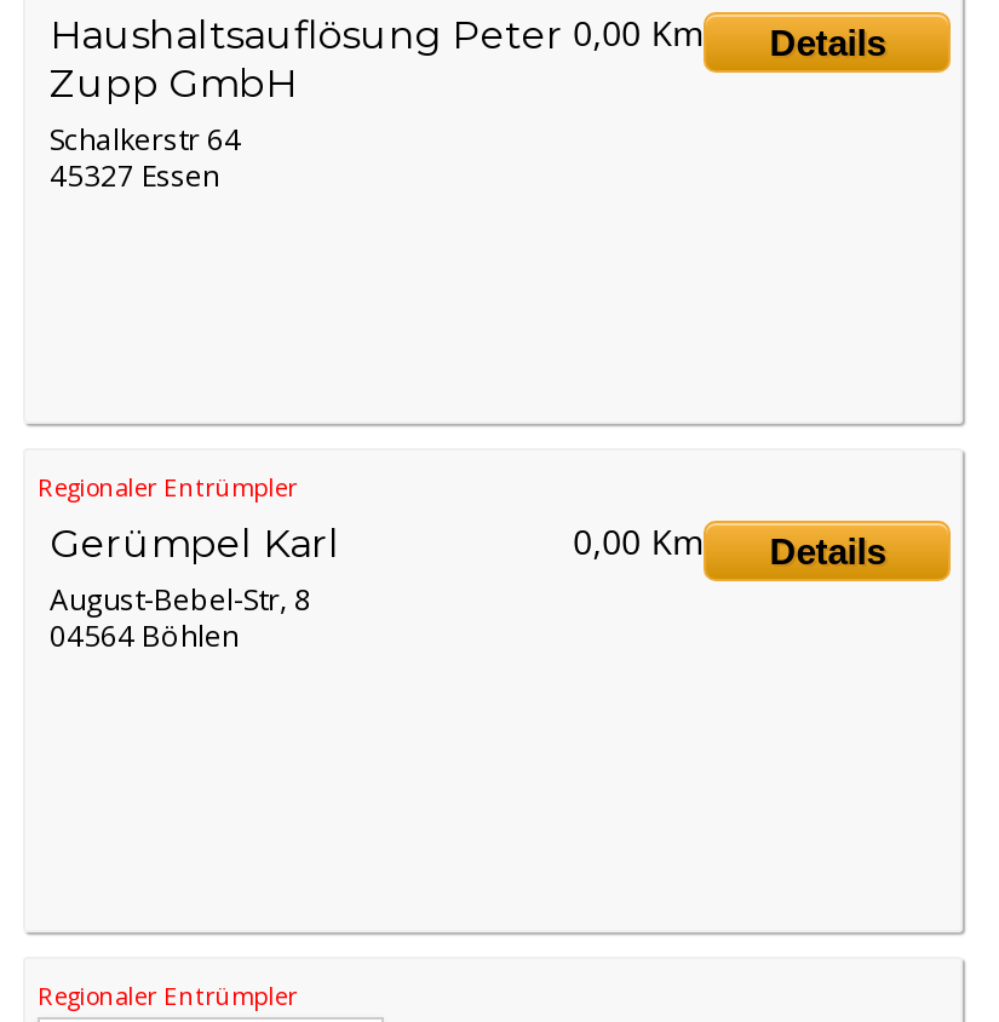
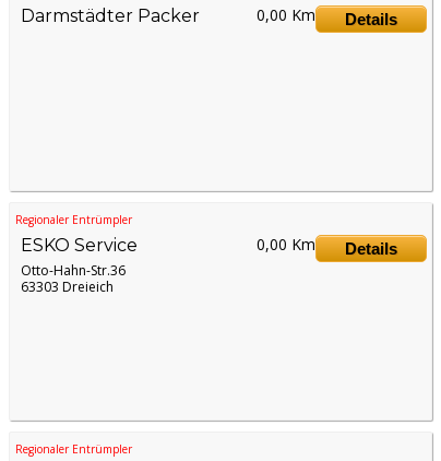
- Haushaltsauflösung Peter
- Zupp GmbH
- Schalkerstr 64
- 45327 Essen
+ Darmstädter Packer

- Gerümpel Karl
- August-Bebel-Str, 8
- 04564 Böhlen
+ ESKO Service
+ Otto-Hahn-Str.36
+ 63303 Dreieich
